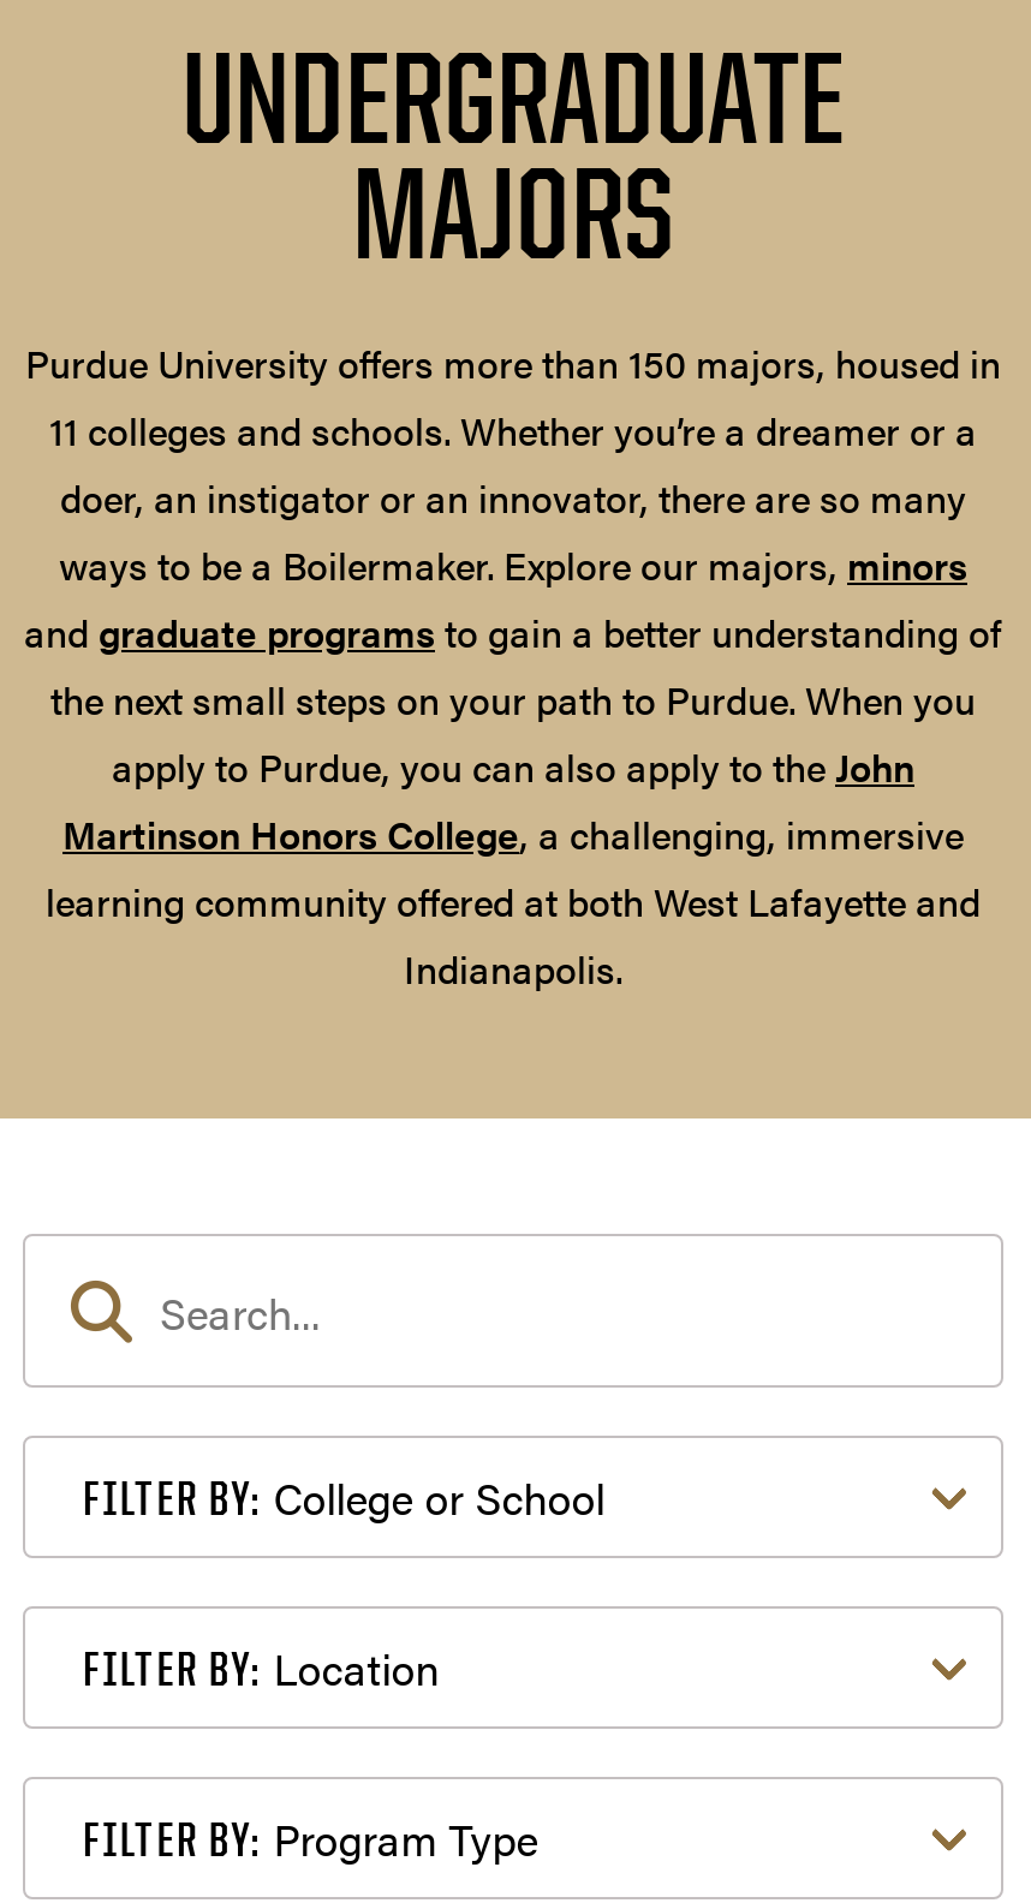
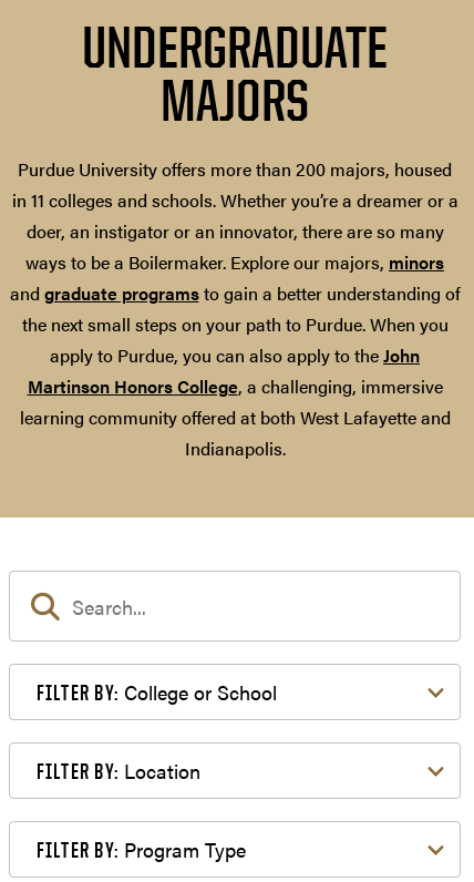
- Purdue University offers more than 150 majors, housed in
- 11 colleges and schools. Whether you’re a dreamer or a
+ Purdue University offers more than 200 majors, housed
+ in 11 colleges and schools. Whether you’re a dreamer or a
